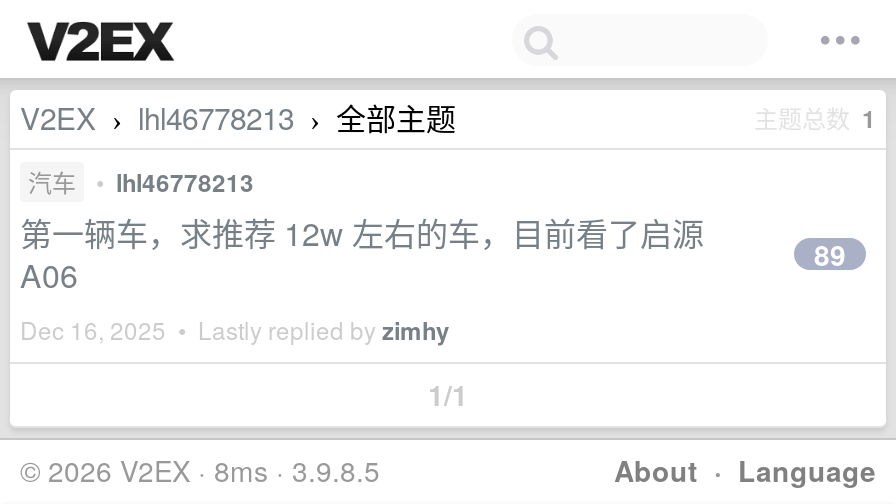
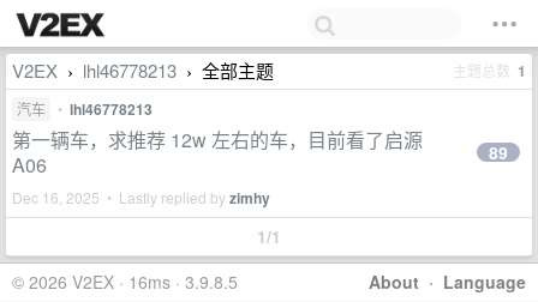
- © 2026 V2EX · 8ms · 3.9.8.5
+ © 2026 V2EX · 16ms · 3.9.8.5
